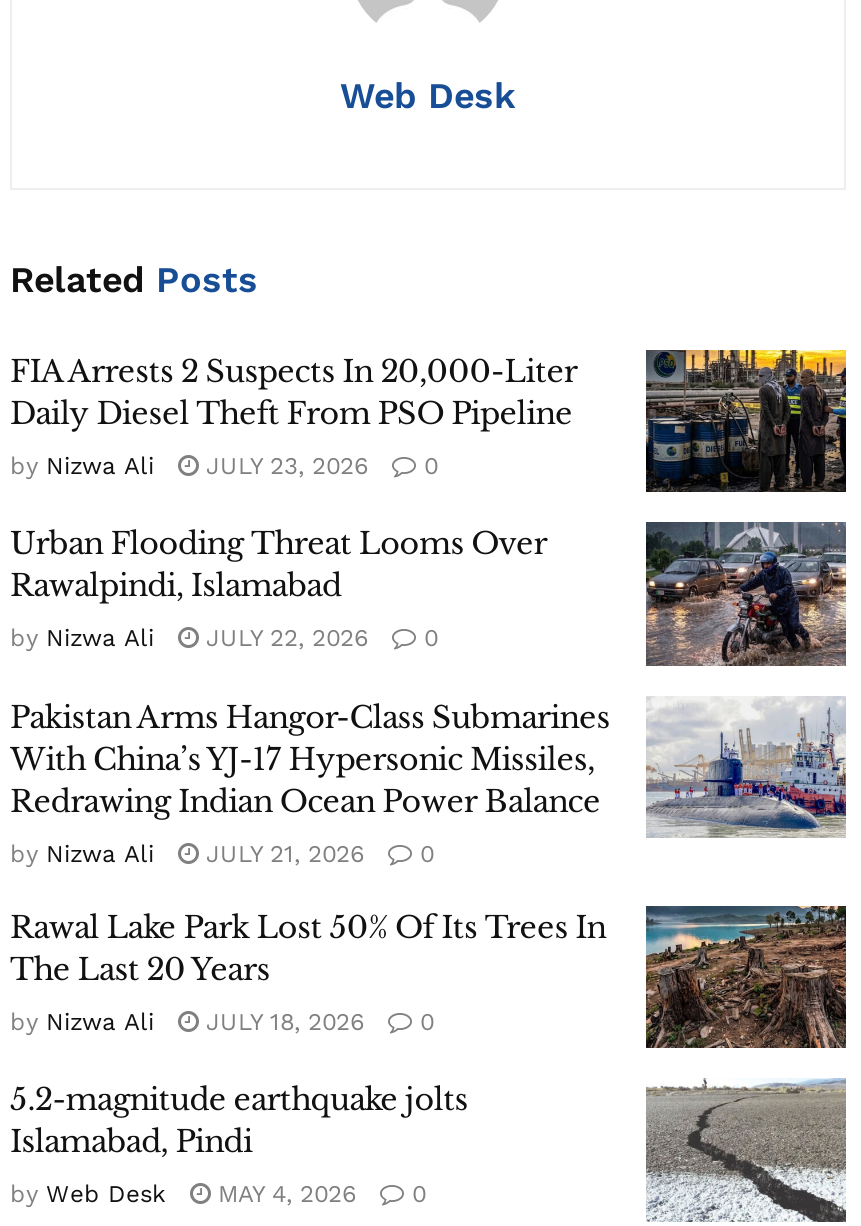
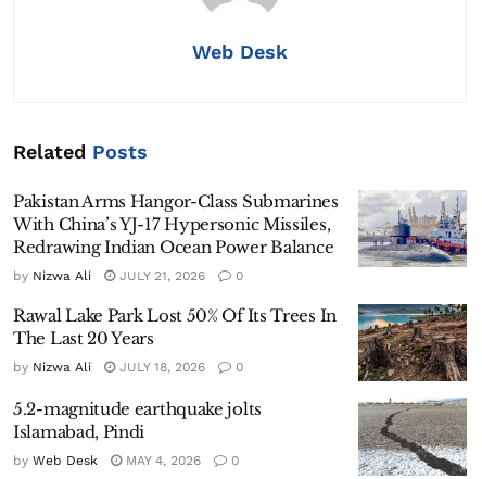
- [image]
- FIA Arrests 2 Suspects In 20,000-Liter
- Daily Diesel Theft From PSO Pipeline
- by Nizwa Ali
- JULY 23, 2026
- 0
- Urban Flooding Threat Looms Over
- Rawalpindi, Islamabad
- by Nizwa Ali
- JULY 22, 2026
- 0

- [image]
